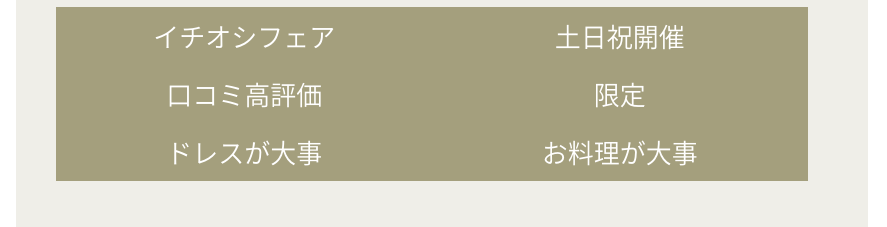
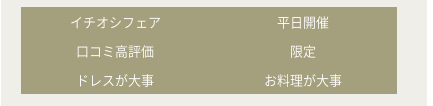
- 土日祝開催
+ 平日開催
